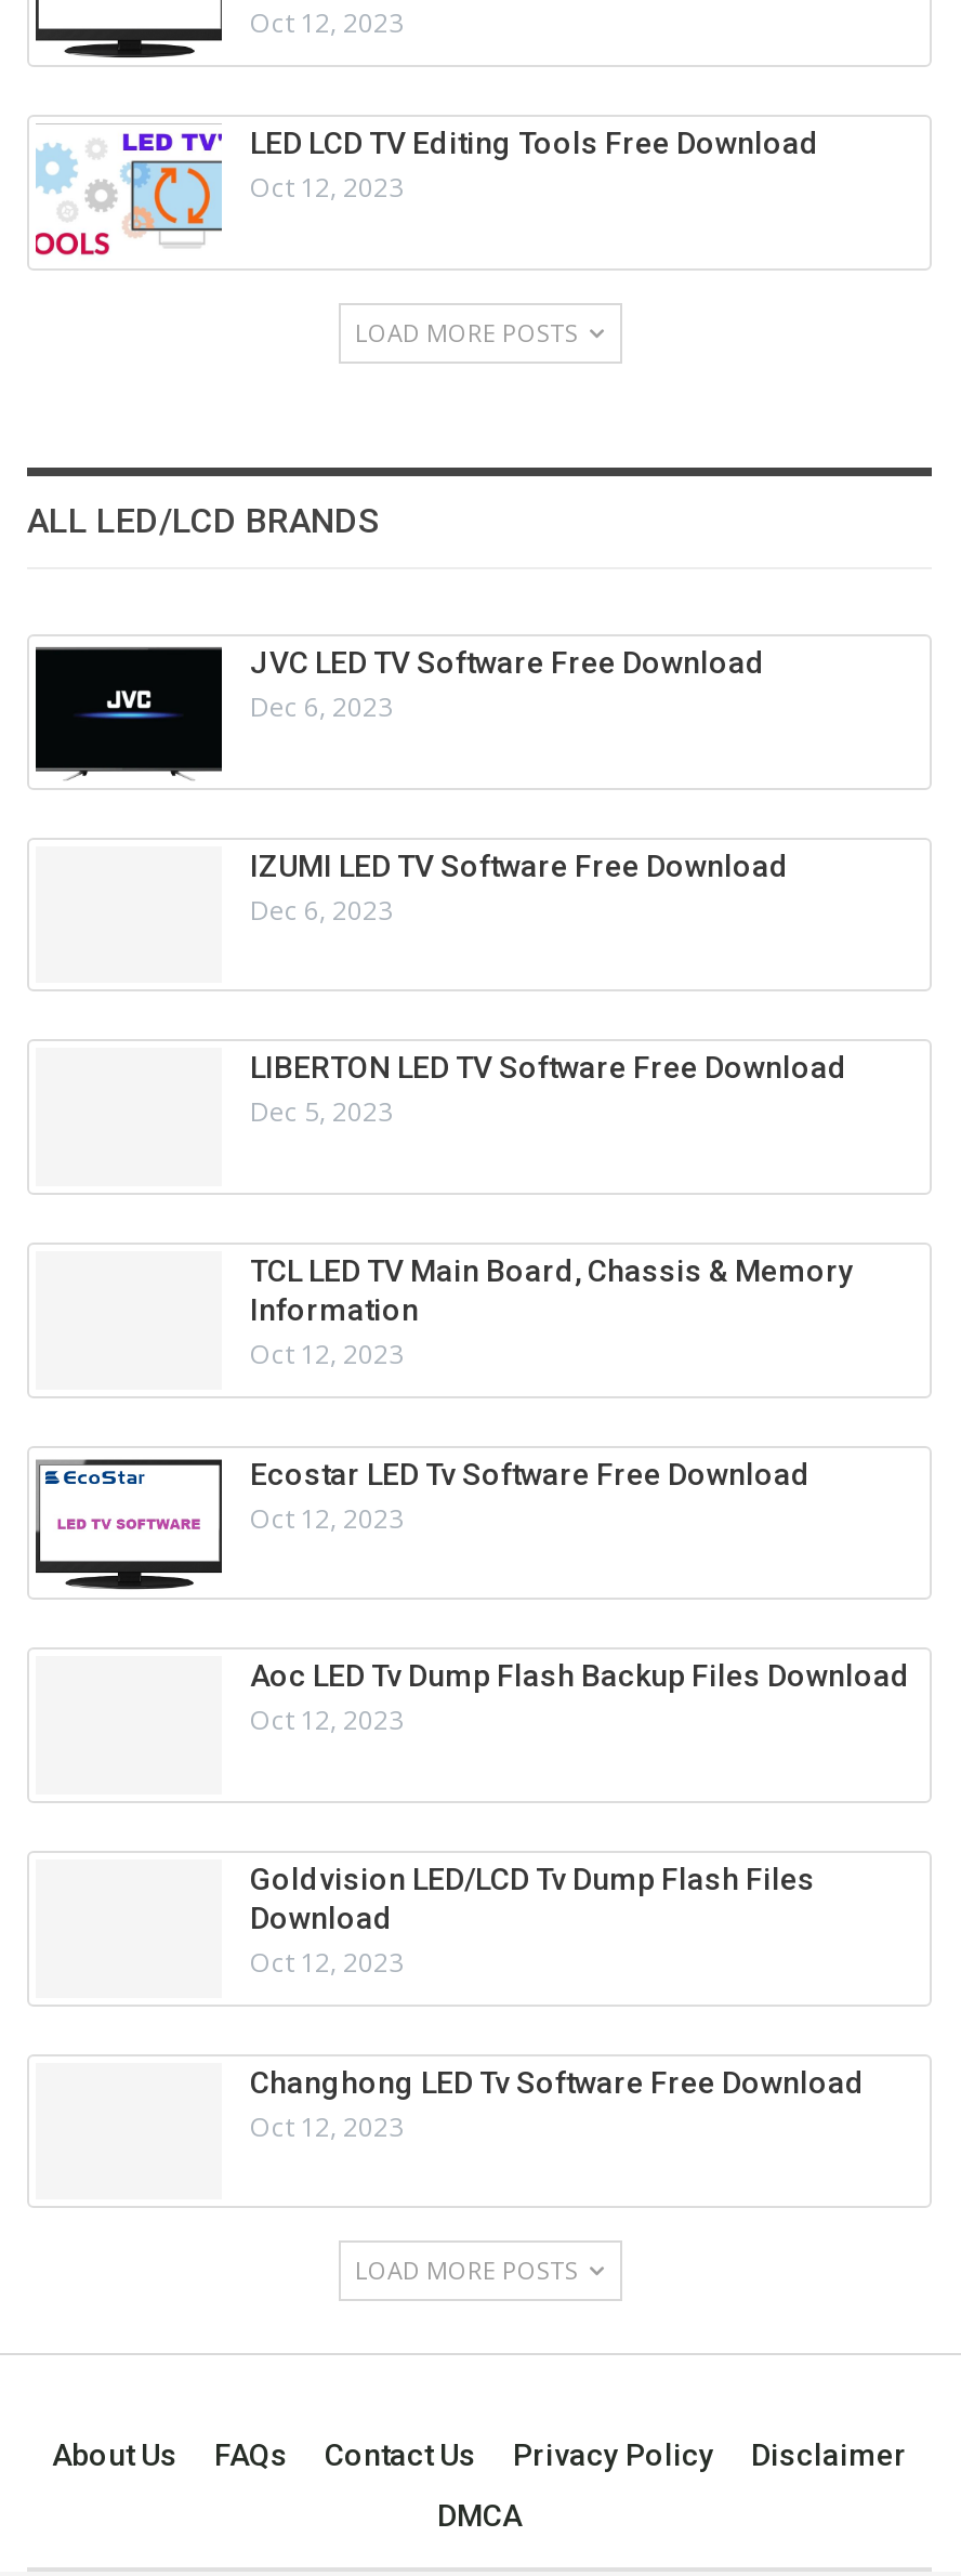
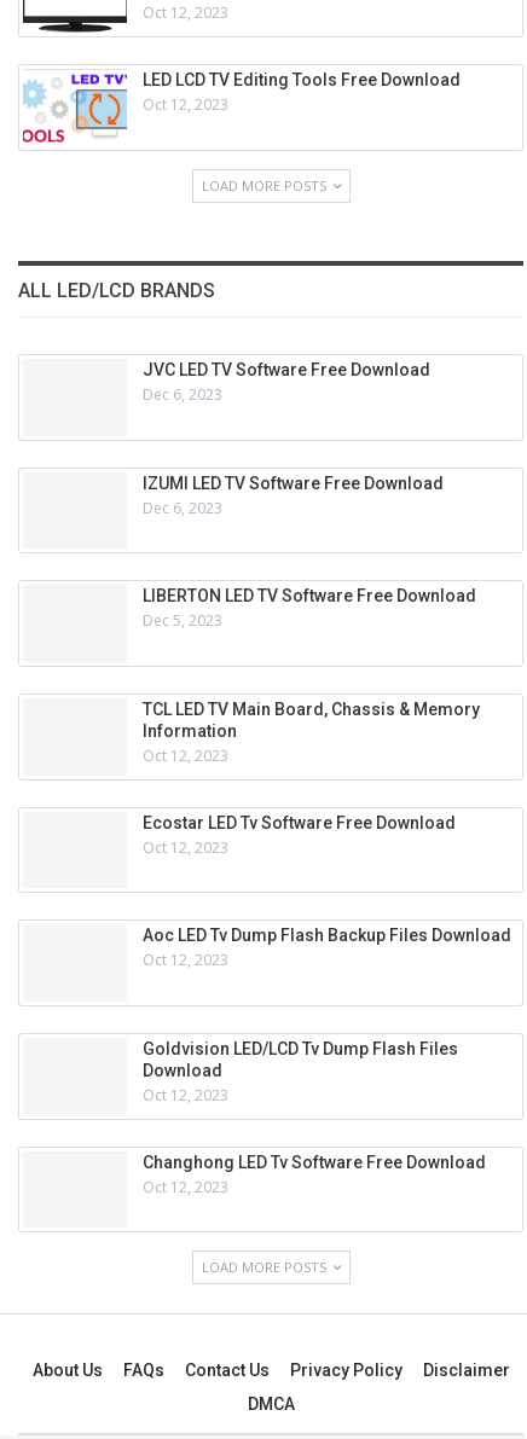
- [image]

- [image]
